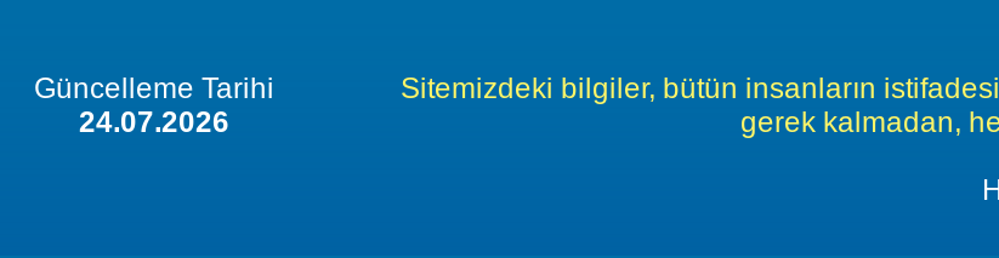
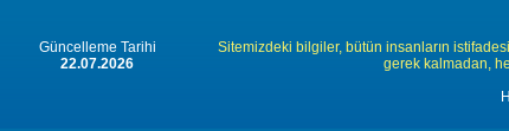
- 24.07.2026
+ 22.07.2026
